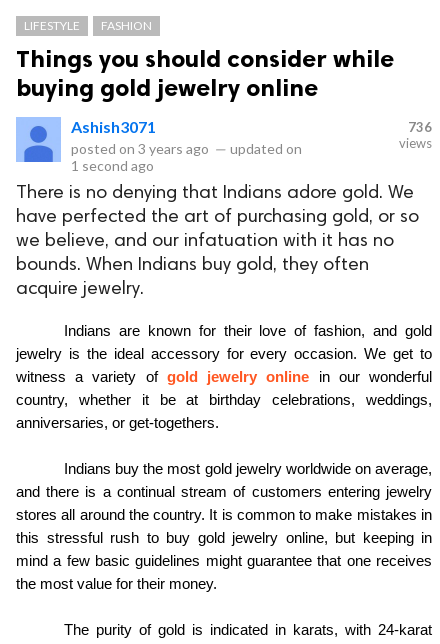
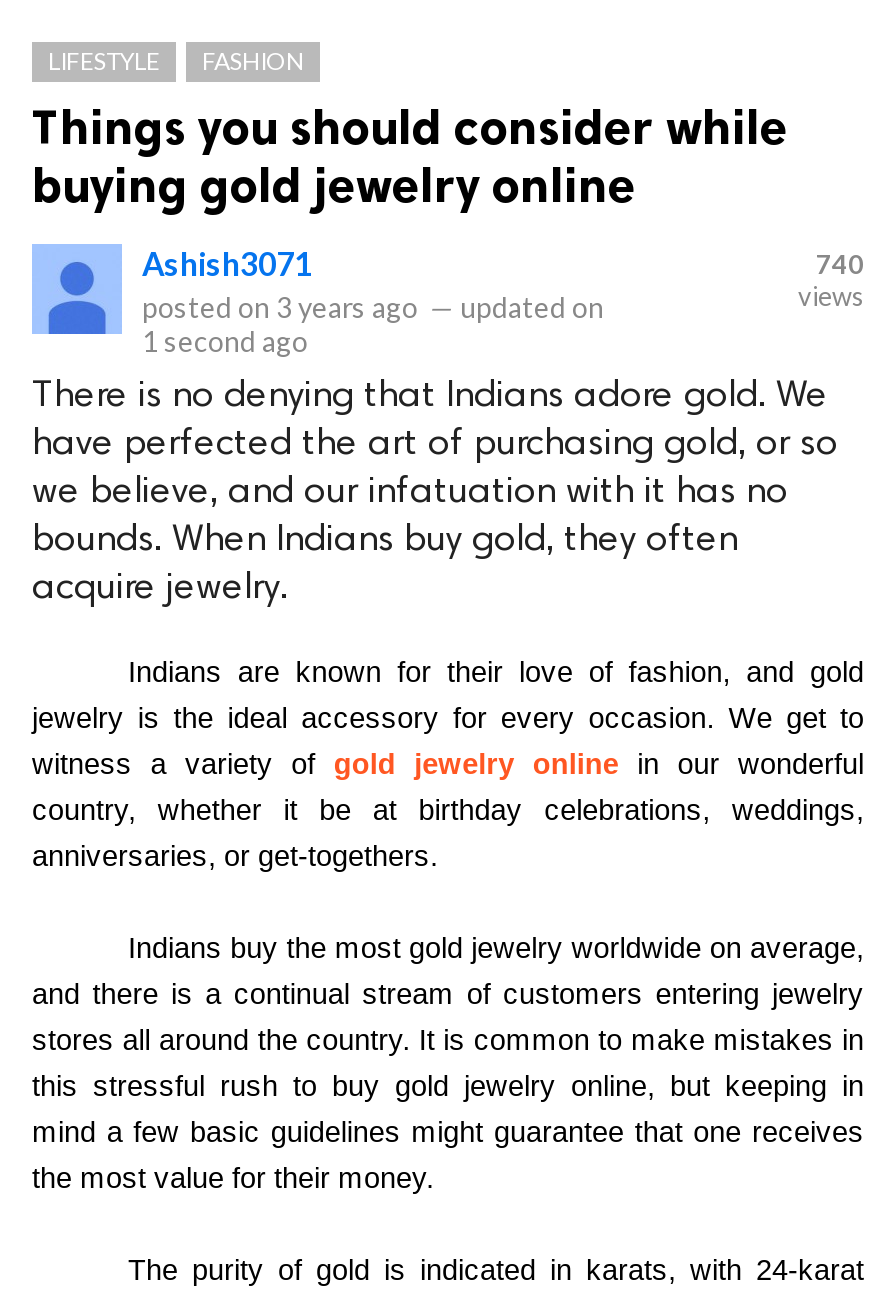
- 736
+ 740
